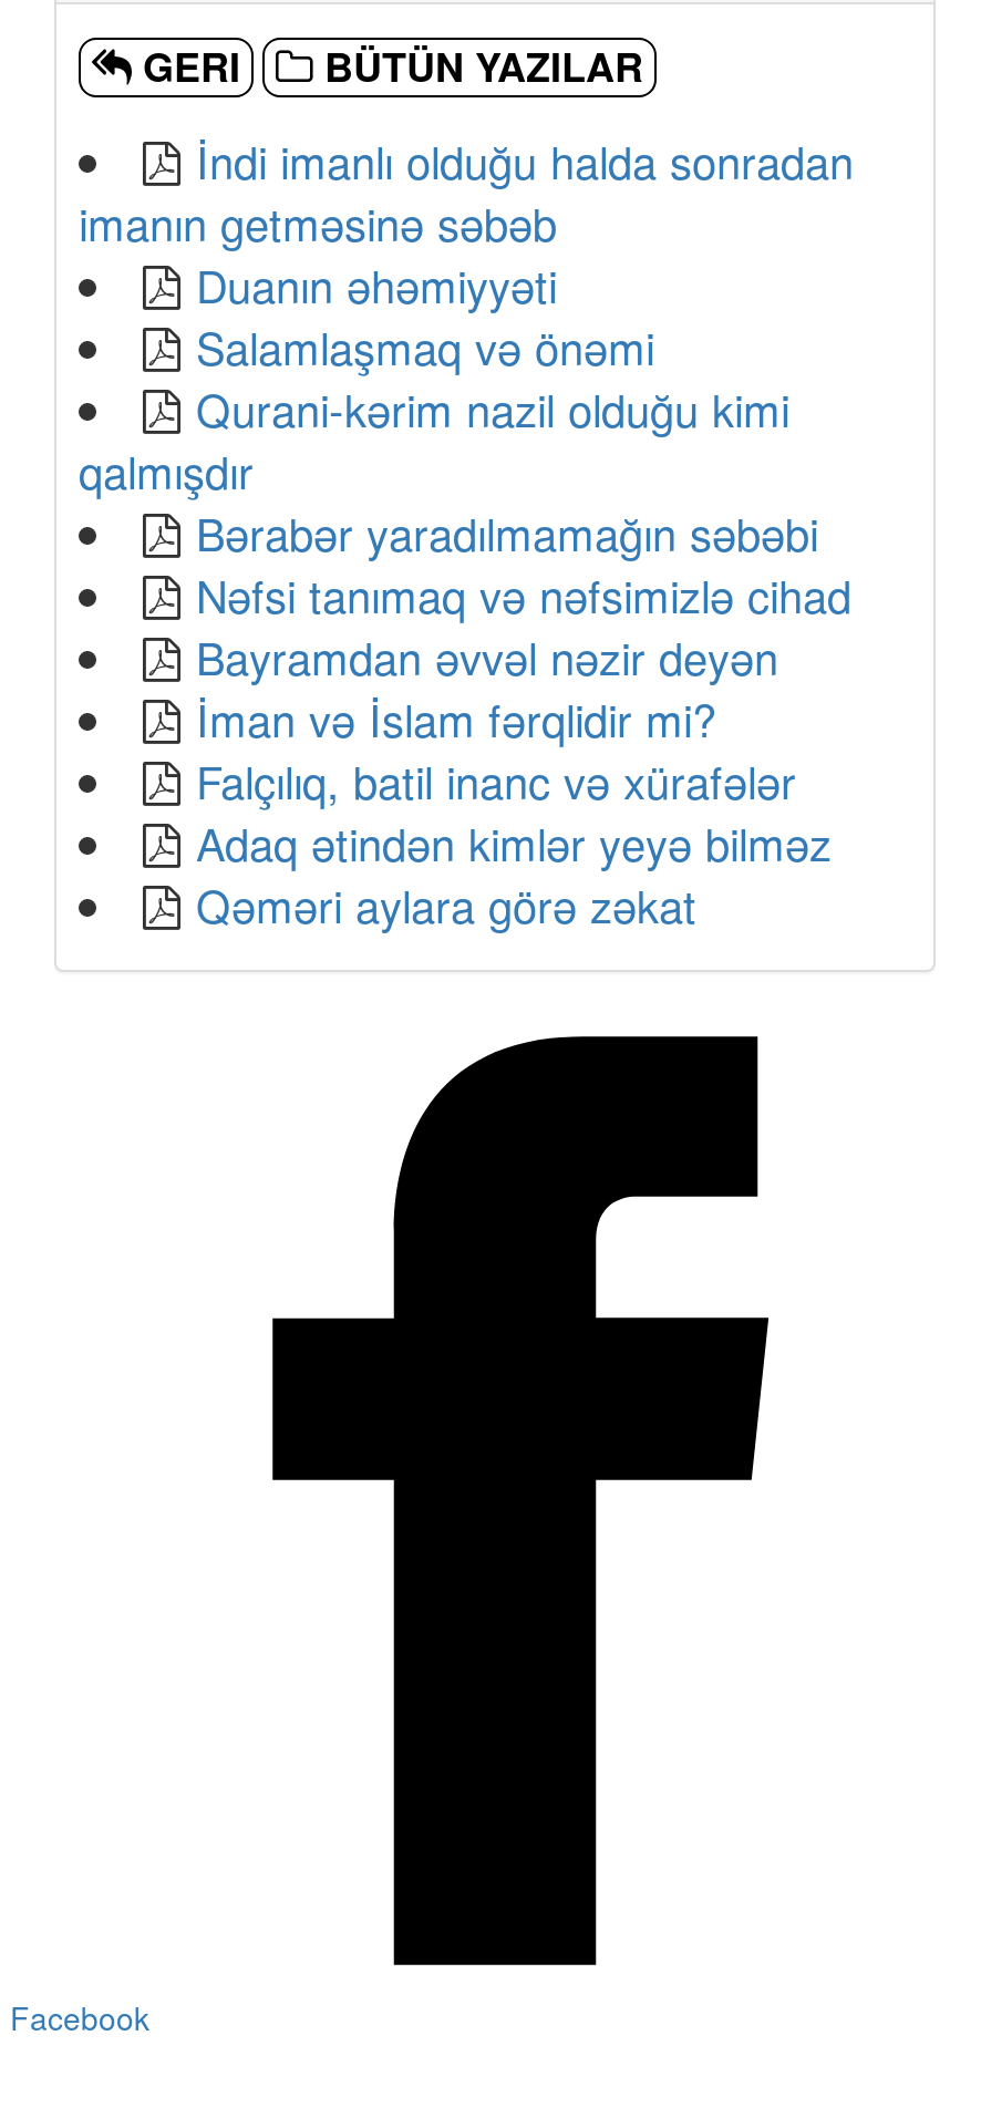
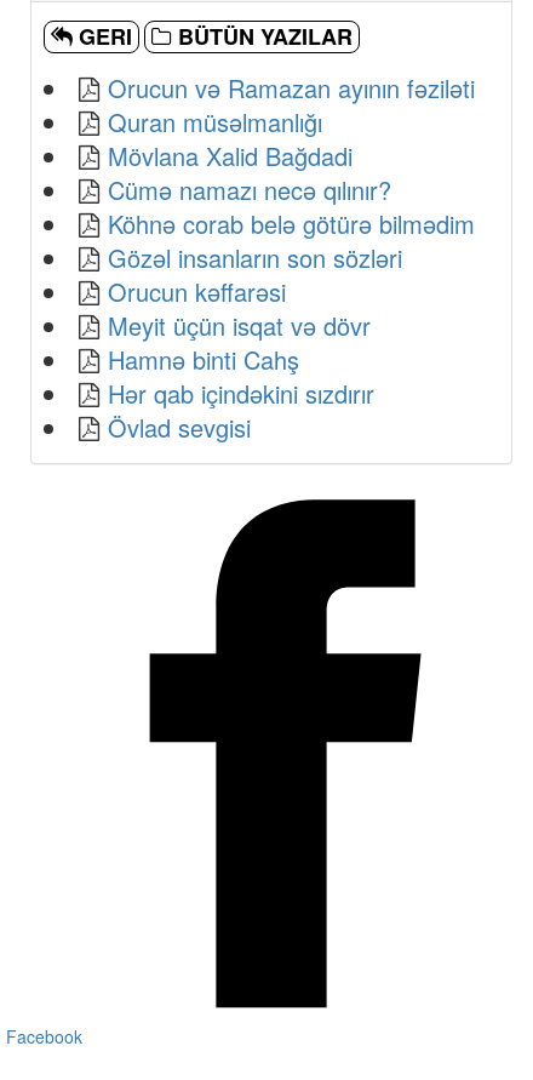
- İndi imanlı olduğu halda sonradan
- imanın getməsinə səbəb
- Duanın əhəmiyyəti
- Salamlaşmaq və önəmi
- Qurani-kərim nazil olduğu kimi
- qalmışdır
- Bərabər yaradılmamağın səbəbi
- Nəfsi tanımaq və nəfsimizlə cihad
- Bayramdan əvvəl nəzir deyən
- İman və İslam fərqlidir mi?
- Falçılıq, batil inanc və xürafələr
- Adaq ətindən kimlər yeyə bilməz
- Qəməri aylara görə zəkat
+ Orucun və Ramazan ayının fəziləti
+ Quran müsəlmanlığı
+ Mövlana Xalid Bağdadi
+ Cümə namazı necə qılınır?
+ Köhnə corab belə götürə bilmədim
+ Gözəl insanların son sözləri
+ Orucun kəffarəsi
+ Meyit üçün isqat və dövr
+ Hamnə binti Cahş
+ Hər qab içindəkini sızdırır
+ Övlad sevgisi
